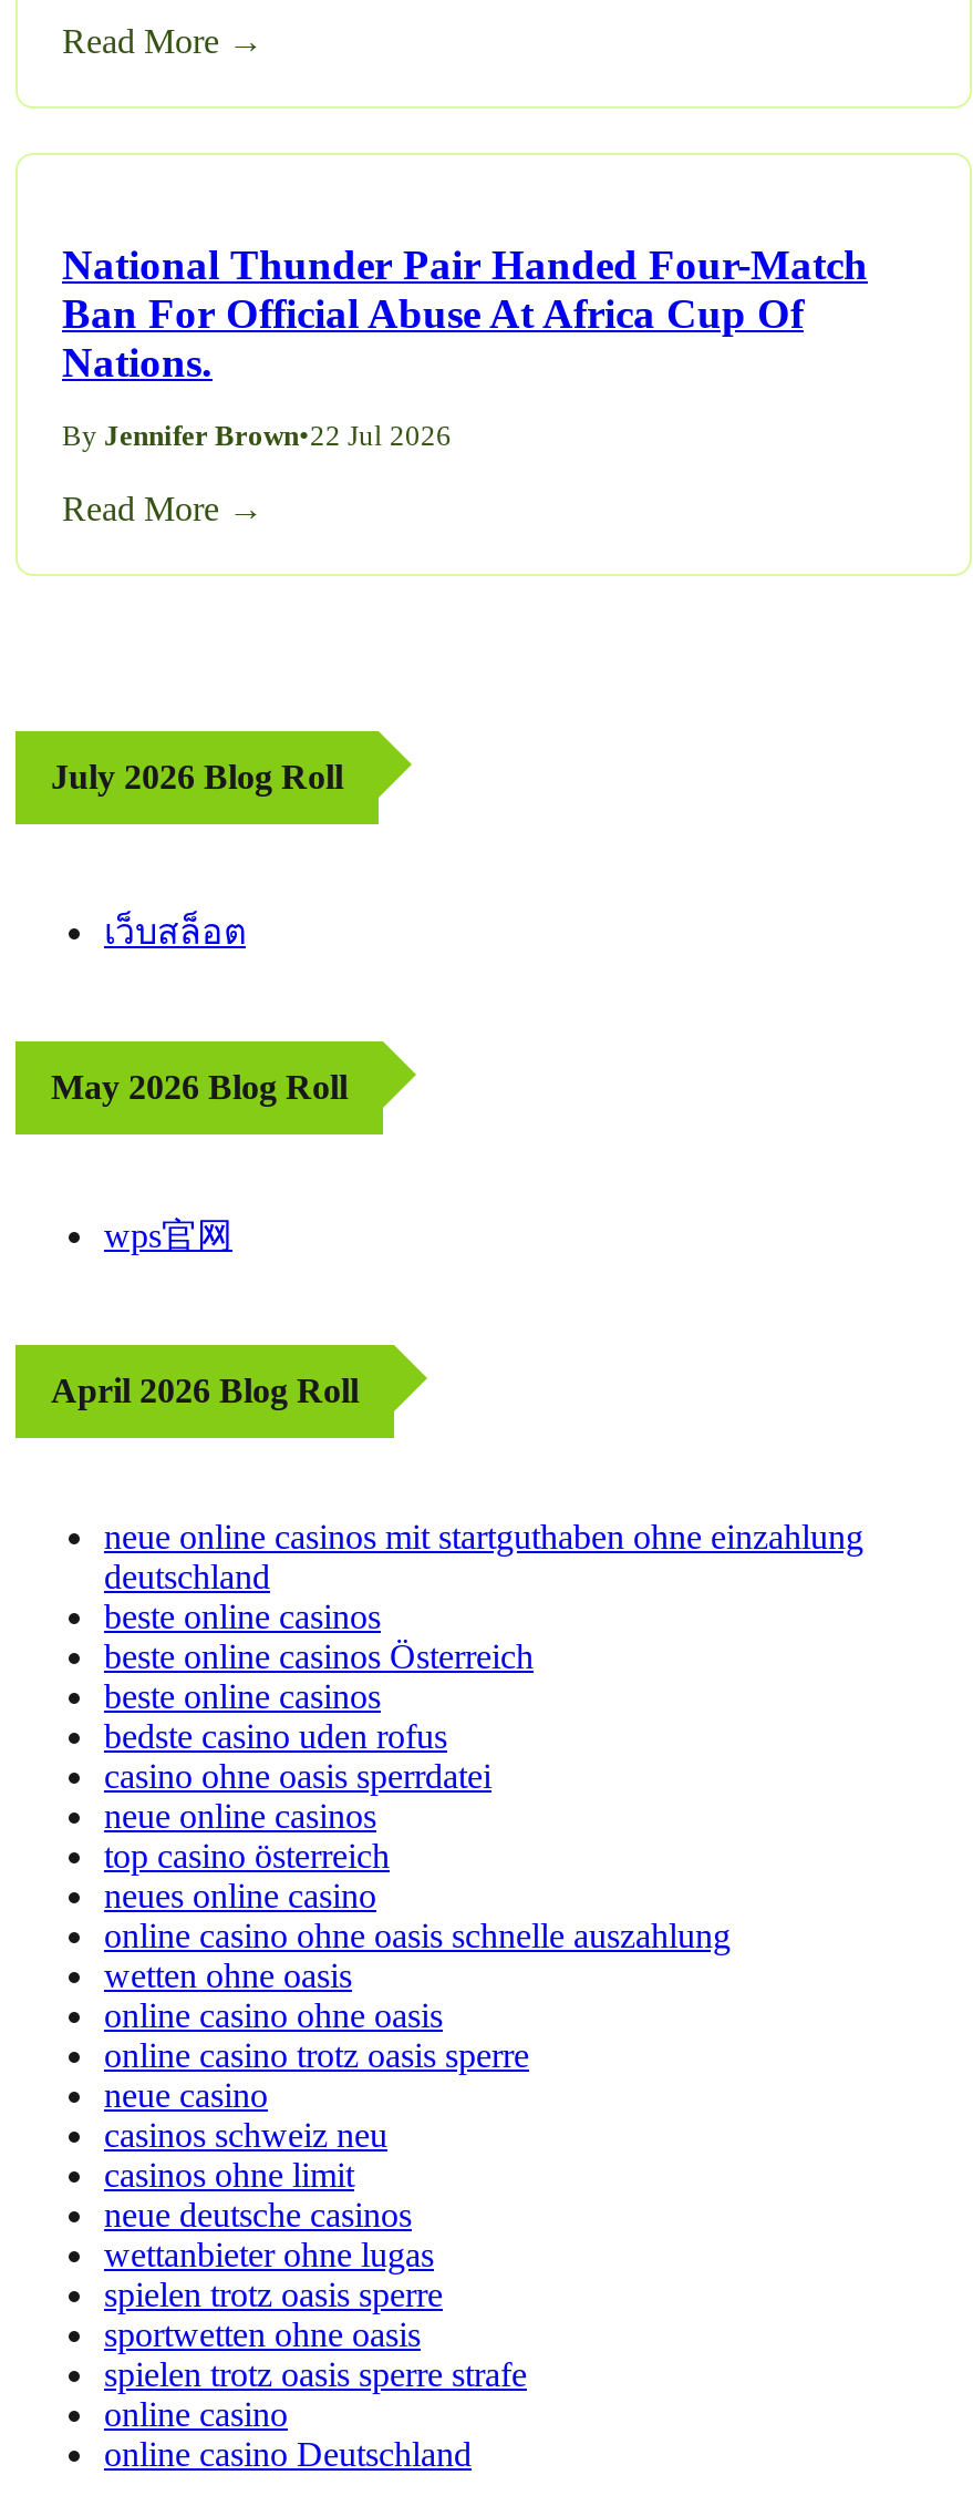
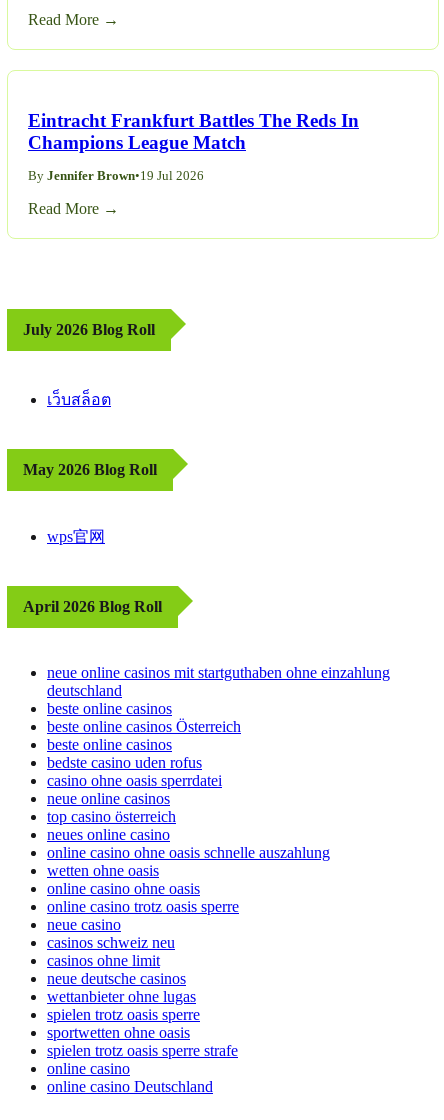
- National Thunder Pair Handed Four-Match
- Ban For Official Abuse At Africa Cup Of
- Nations.
+ Eintracht Frankfurt Battles The Reds In
+ Champions League Match

- By Jennifer Brown•22 Jul 2026
+ By Jennifer Brown•19 Jul 2026
